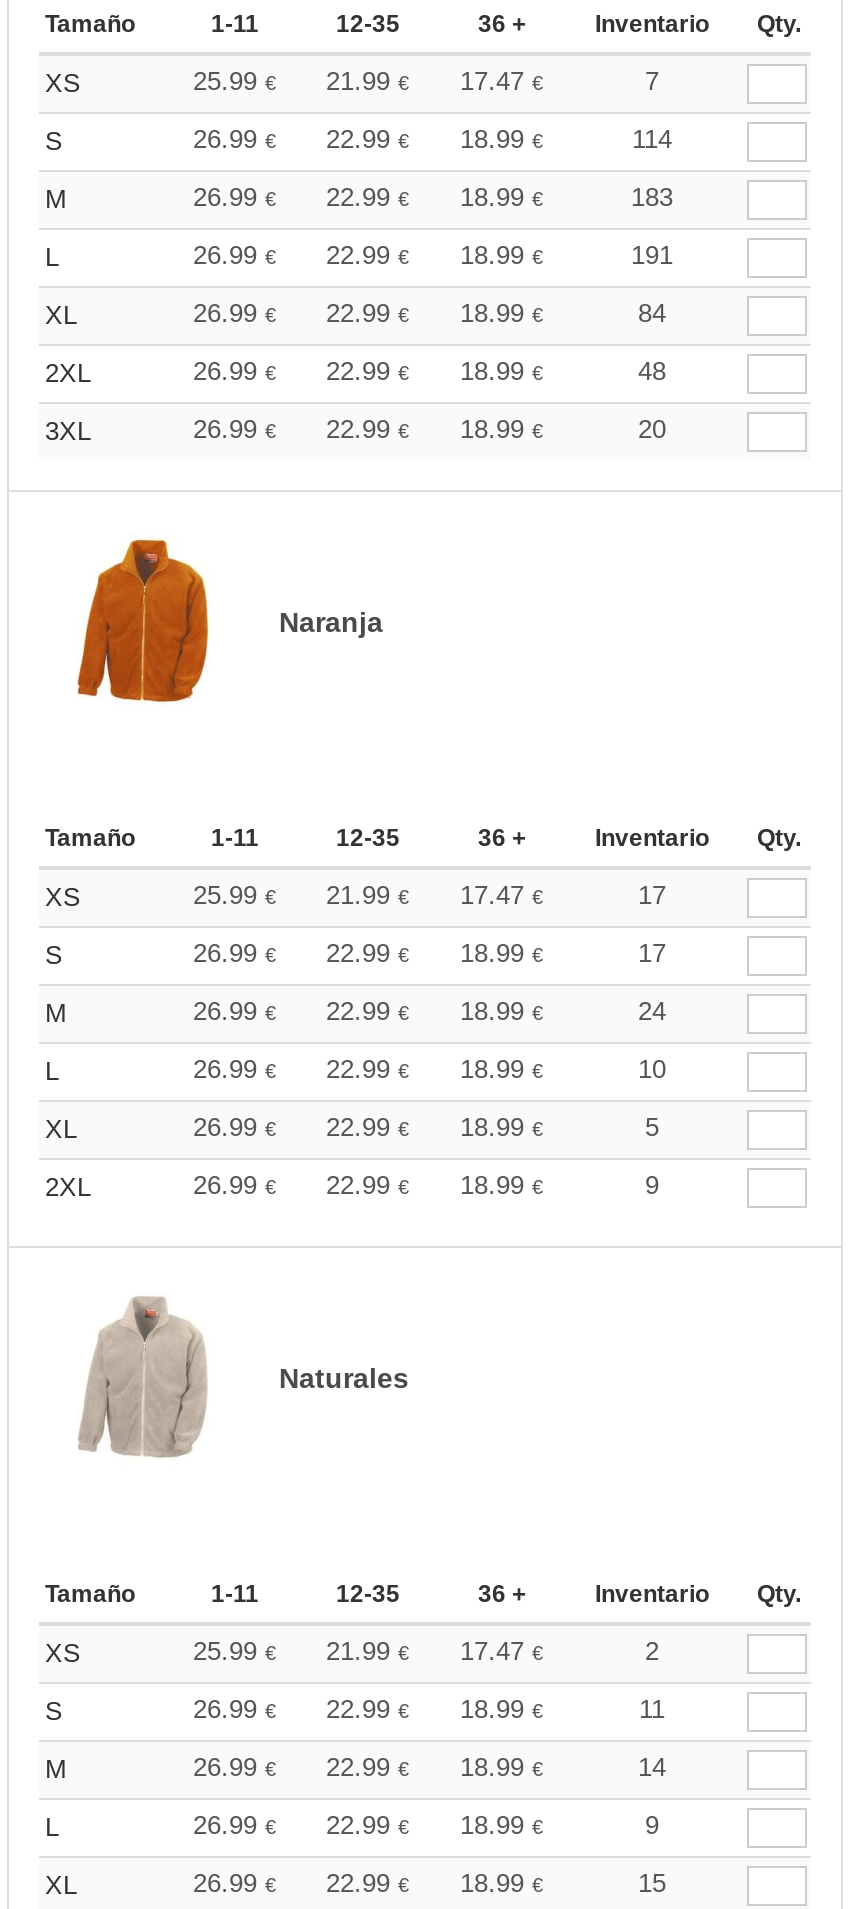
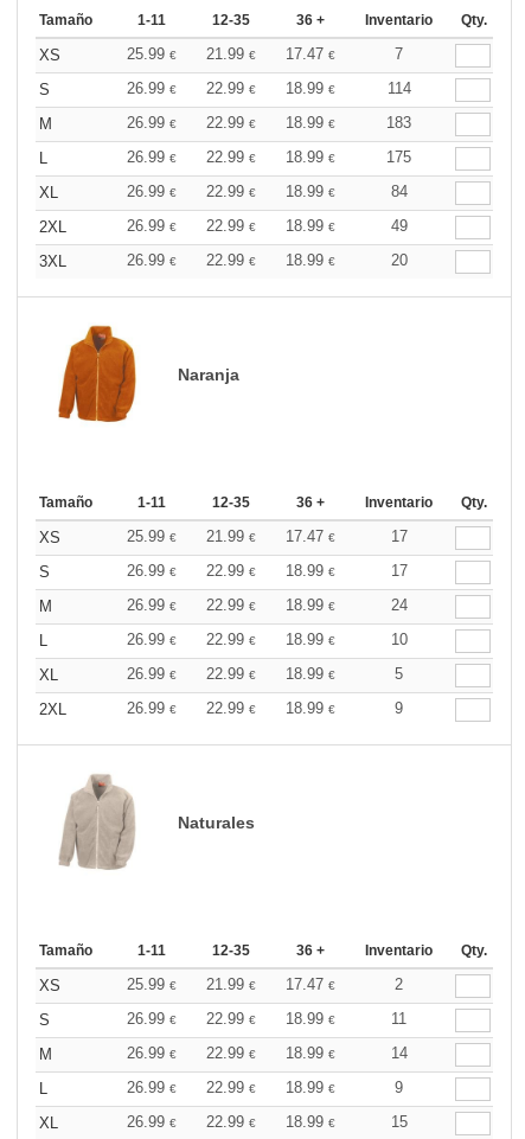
- 191
+ 175

- 48
+ 49
